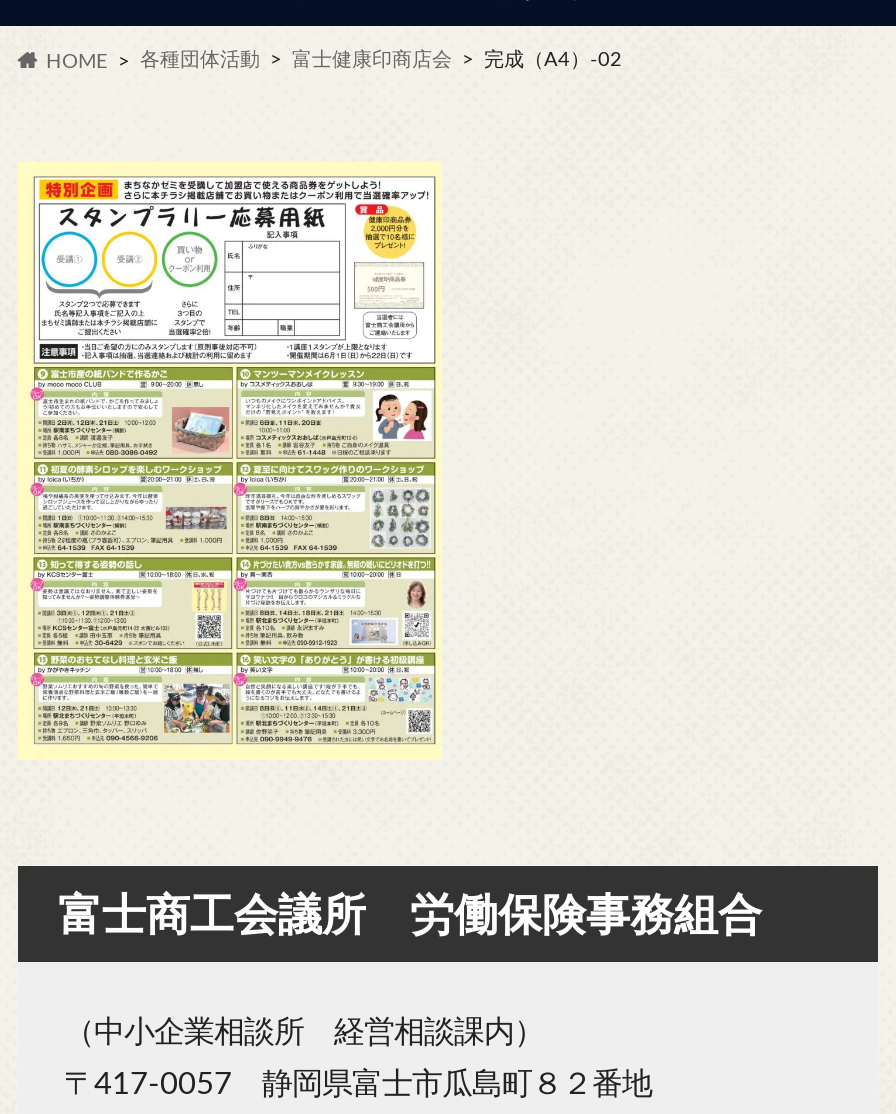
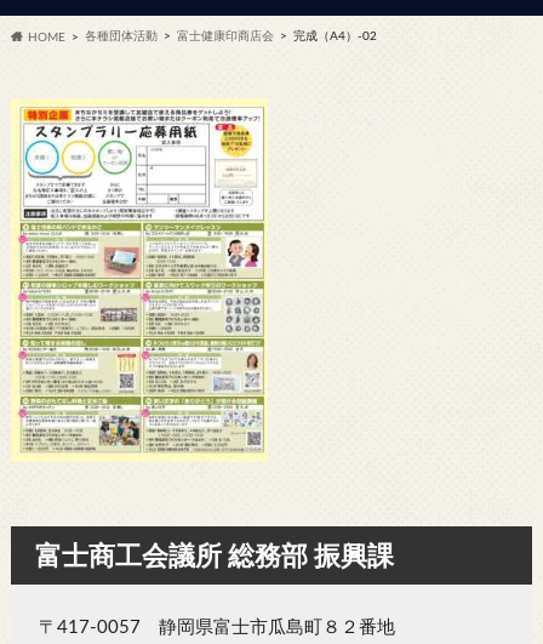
- 富士商工会議所 労働保険事務組合
- （中小企業相談所 経営相談課内）
+ 富士商工会議所 総務部 振興課
